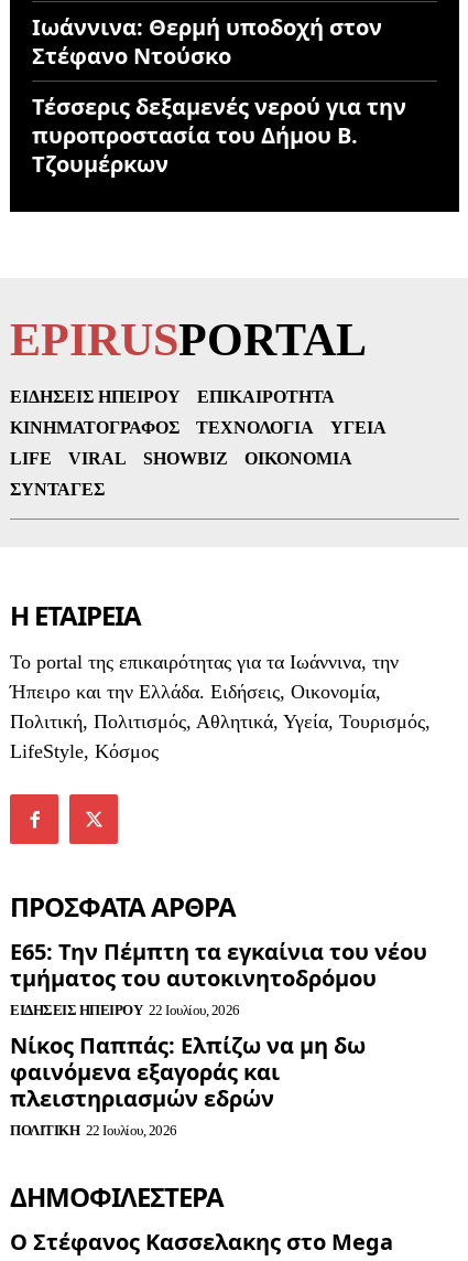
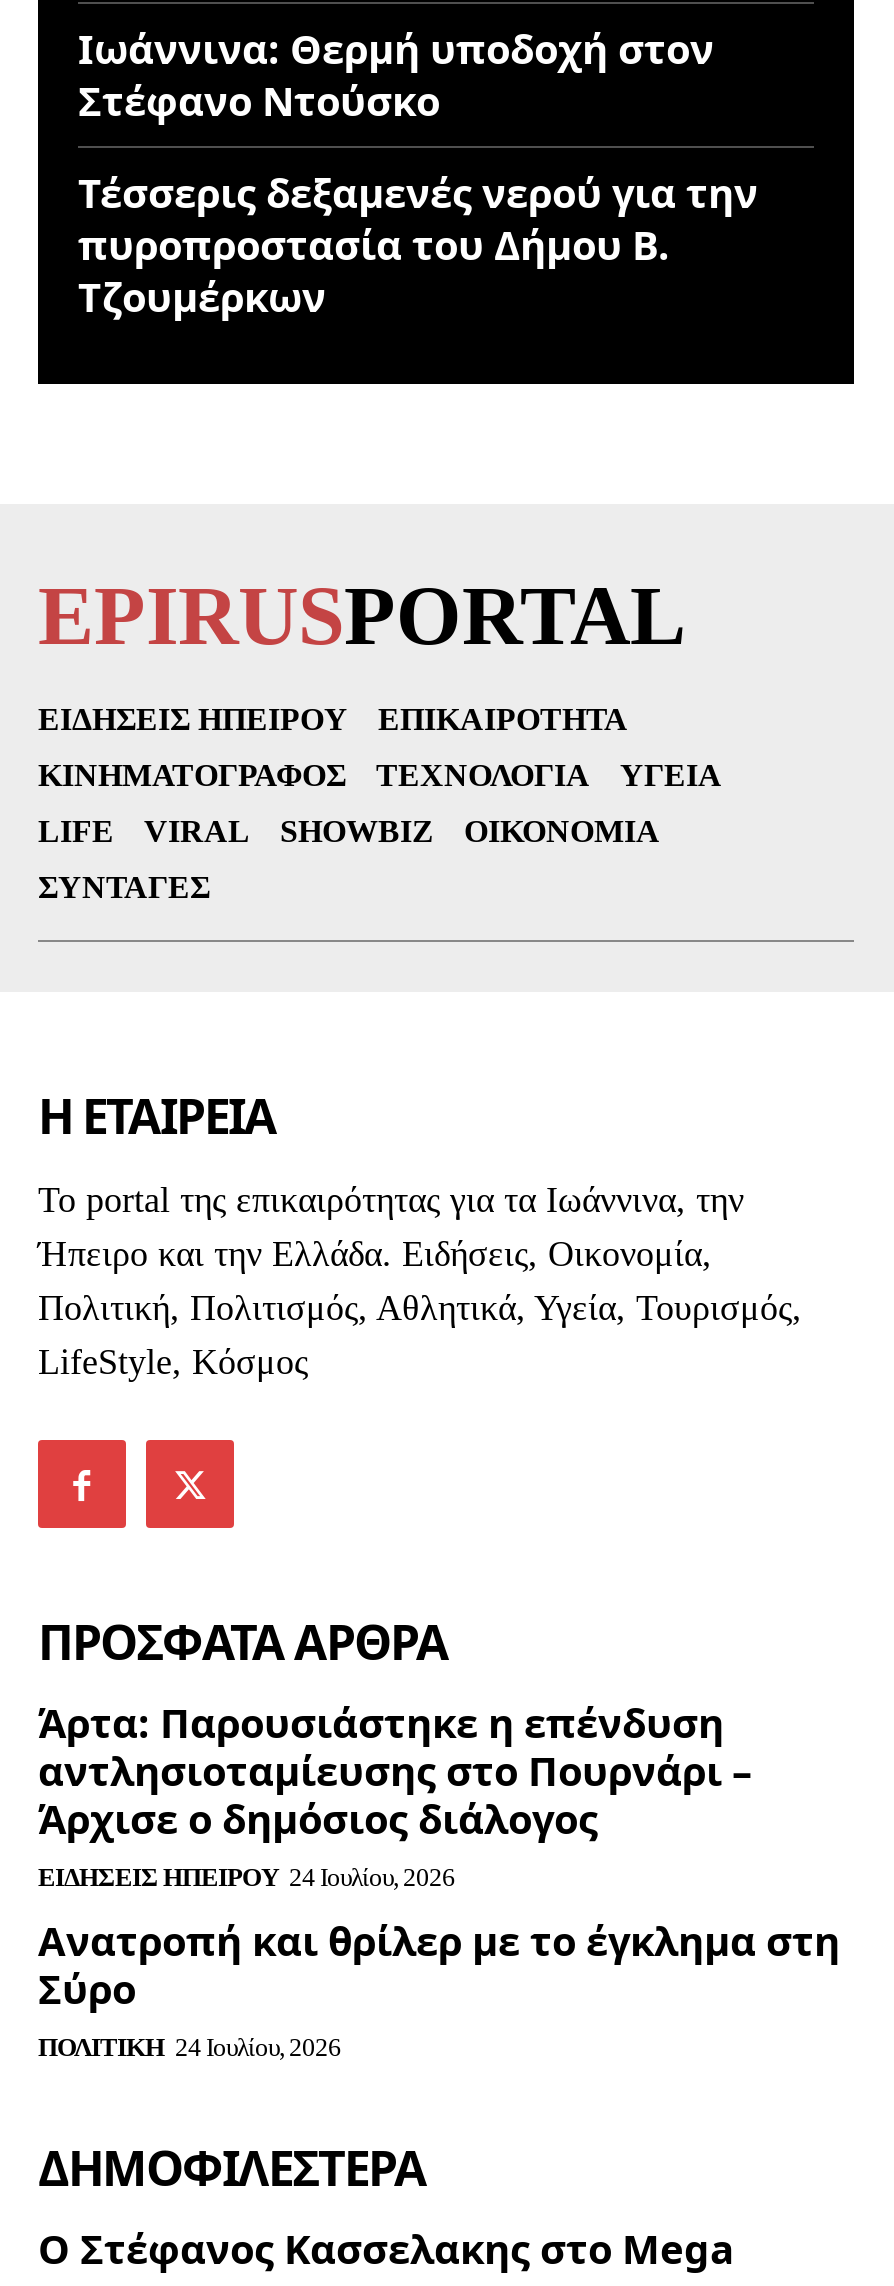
- Ε65: Την Πέμπτη τα εγκαίνια του νέου
- τμήματος του αυτοκινητοδρόμου
- ΕΙΔΉΣΕΙΣ ΗΠΕΊΡΟΥ 22 Ιουλίου, 2026
- Νίκος Παππάς: Ελπίζω να μη δω
- φαινόμενα εξαγοράς και
- πλειστηριασμών εδρών
- ΠΟΛΙΤΙΚΉ 22 Ιουλίου, 2026
+ Άρτα: Παρουσιάστηκε η επένδυση
+ αντλησιοταμίευσης στο Πουρνάρι –
+ Άρχισε ο δημόσιος διάλογος
+ ΕΙΔΉΣΕΙΣ ΗΠΕΊΡΟΥ 24 Ιουλίου, 2026
+ Ανατροπή και θρίλερ με το έγκλημα στη
+ Σύρο
+ ΠΟΛΙΤΙΚΉ 24 Ιουλίου, 2026
